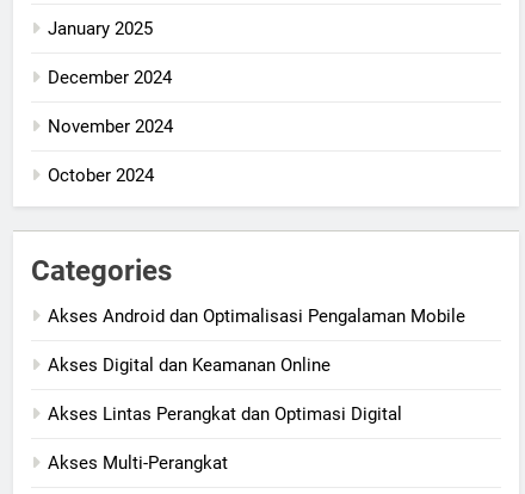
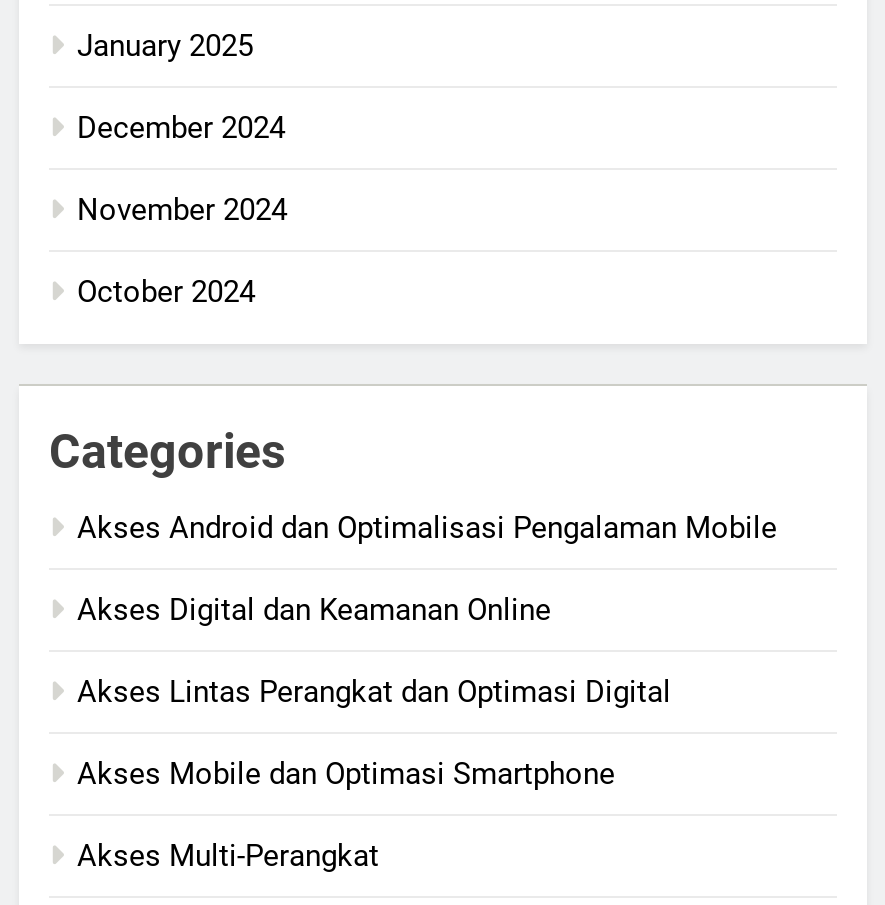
+ Akses Mobile dan Optimasi Smartphone
